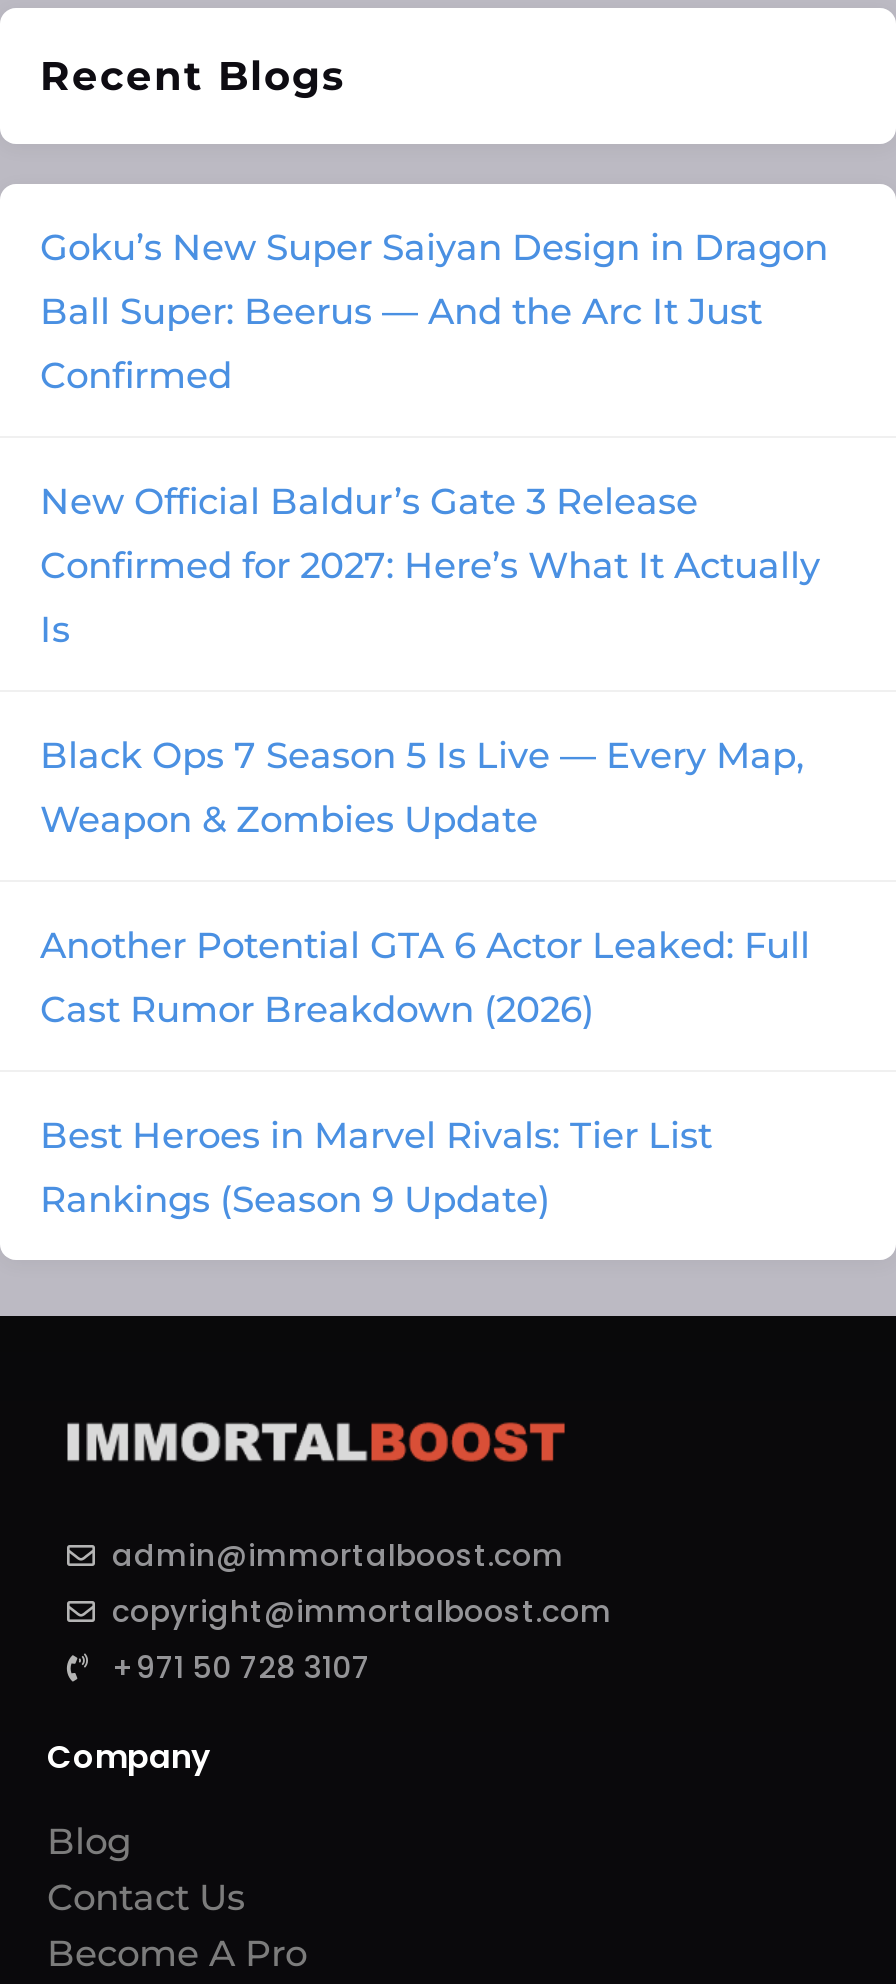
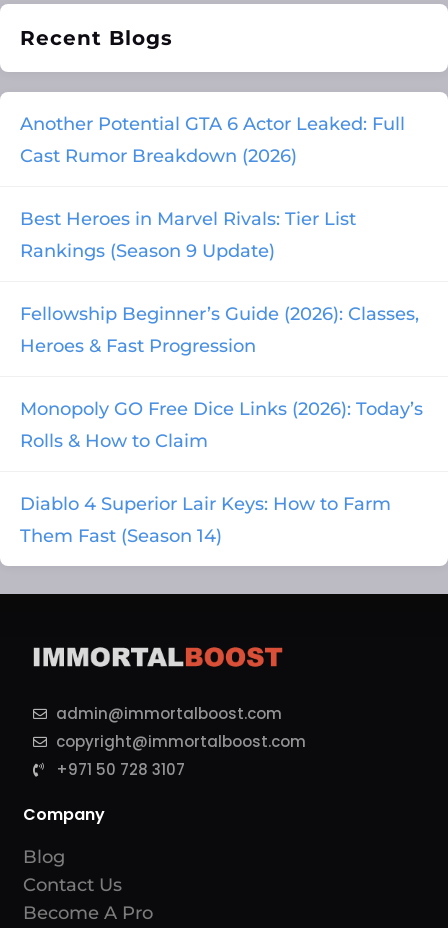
- Goku’s New Super Saiyan Design in Dragon
- Ball Super: Beerus — And the Arc It Just
- Confirmed
- New Official Baldur’s Gate 3 Release
- Confirmed for 2027: Here’s What It Actually
- Is
- Black Ops 7 Season 5 Is Live — Every Map,
- Weapon & Zombies Update

moved up: Another Potential GTA 6 Actor Leaked: Full | Cast Rumor Breakdown (2026) | Best Heroes in Marvel Rivals: Tier List | Rankings (Season 9 Update)

+ Fellowship Beginner’s Guide (2026): Classes,
+ Heroes & Fast Progression
+ Monopoly GO Free Dice Links (2026): Today’s
+ Rolls & How to Claim
+ Diablo 4 Superior Lair Keys: How to Farm
+ Them Fast (Season 14)
